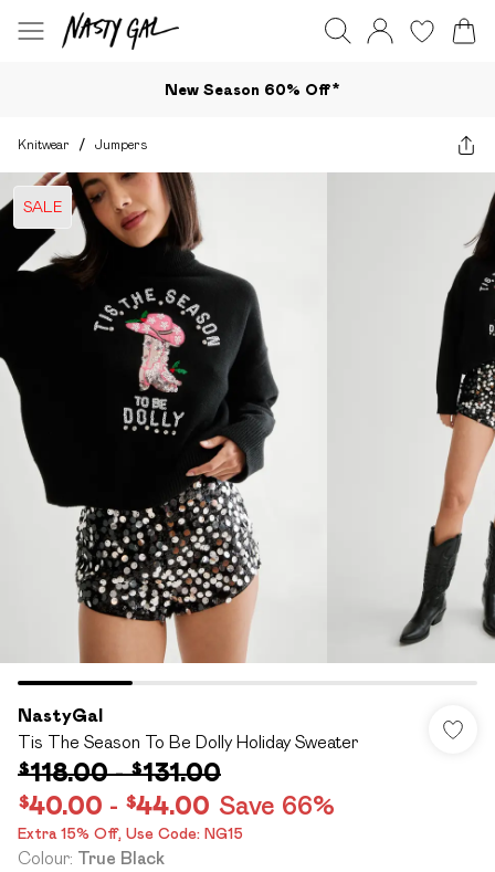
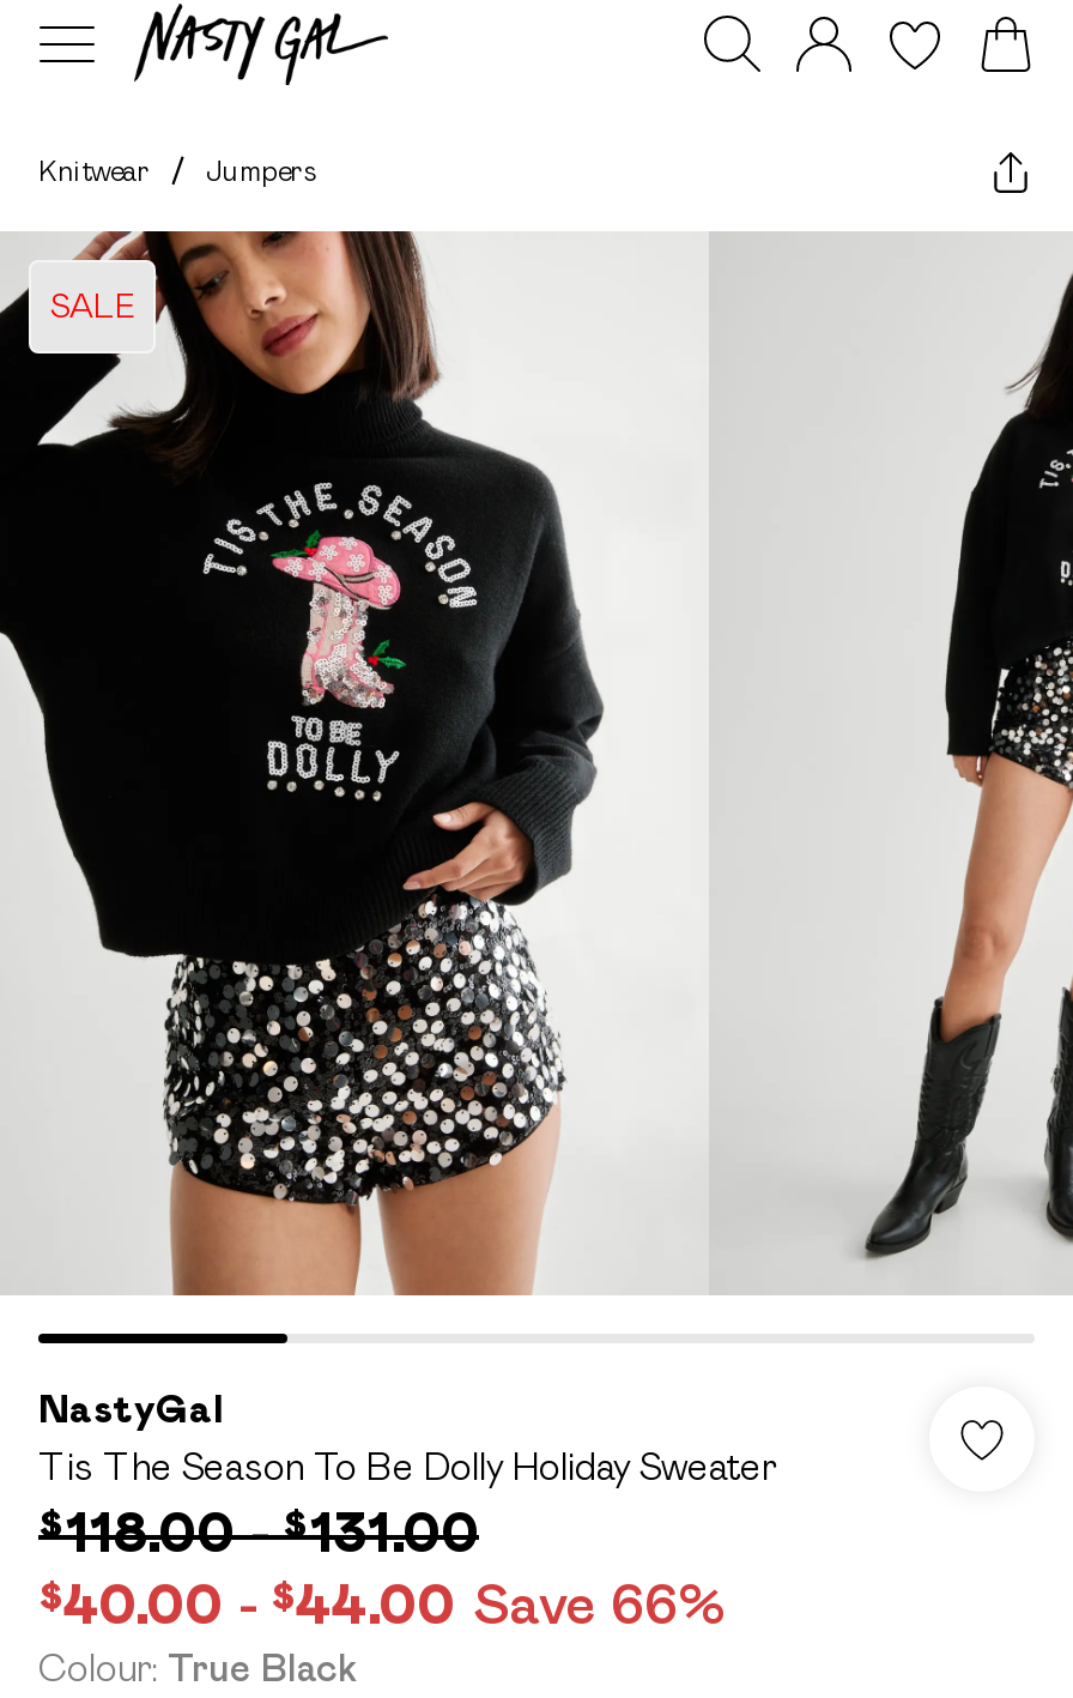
- New Season 60% Off*

- Extra 15% Off, Use Code: NG15
